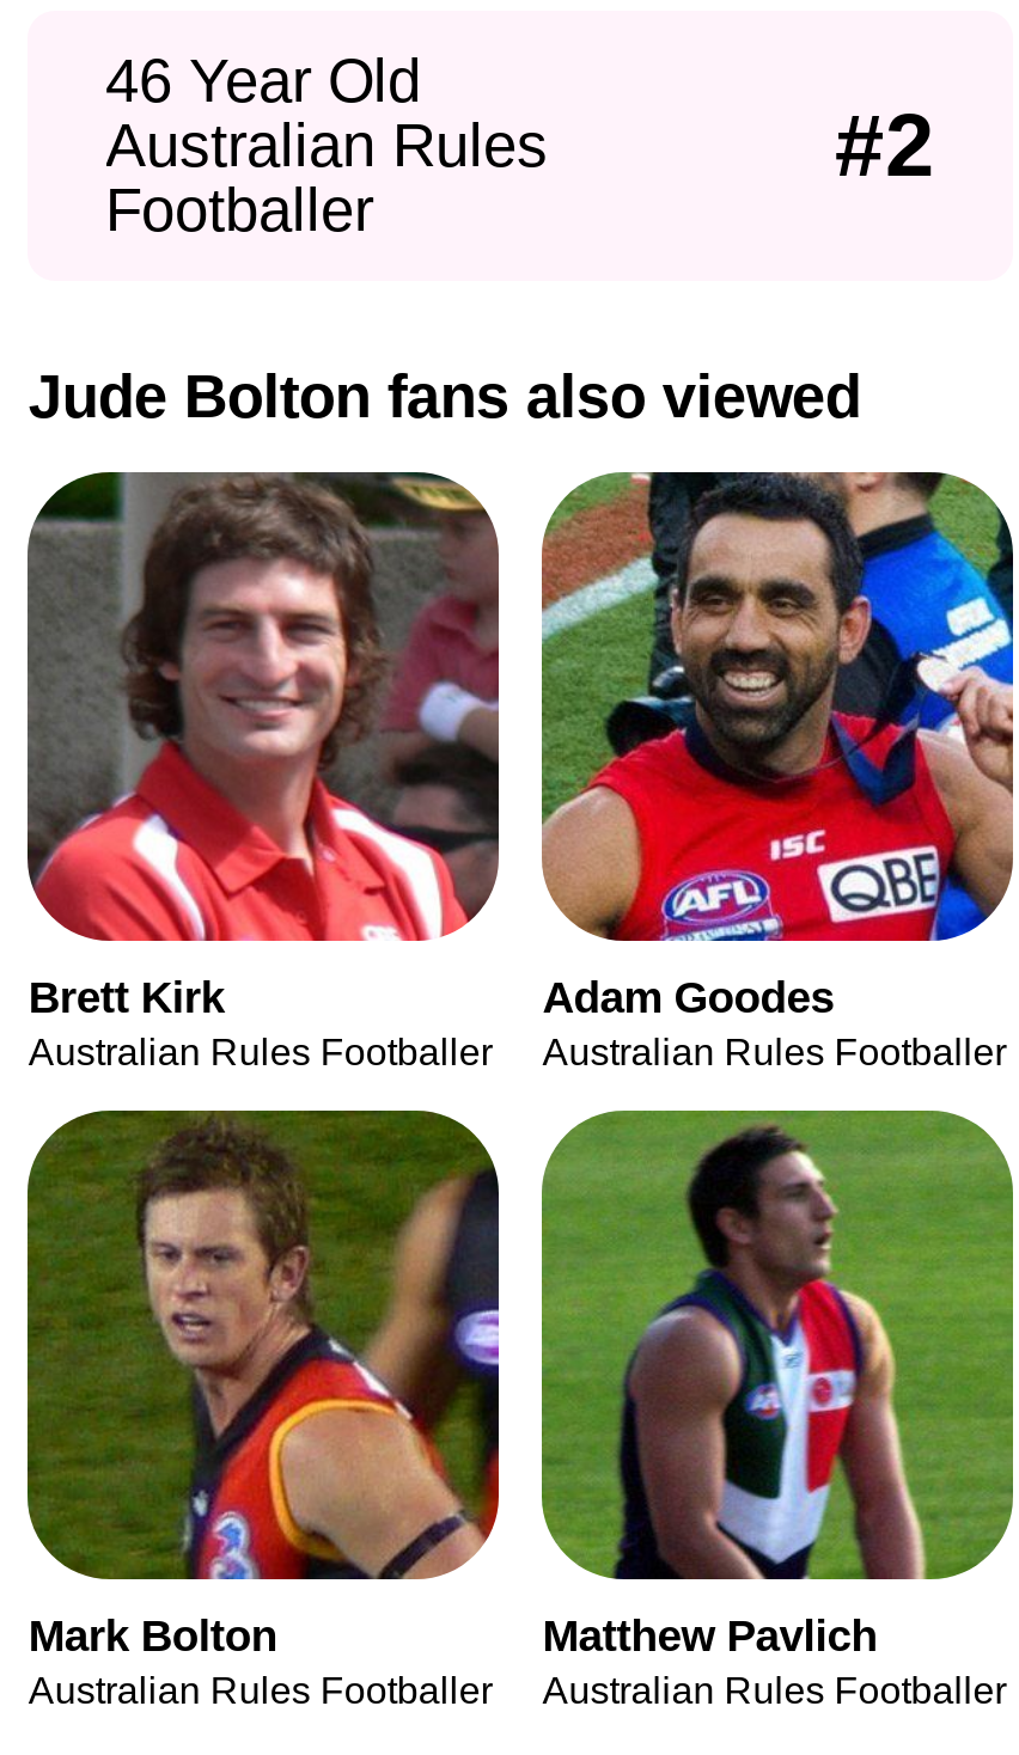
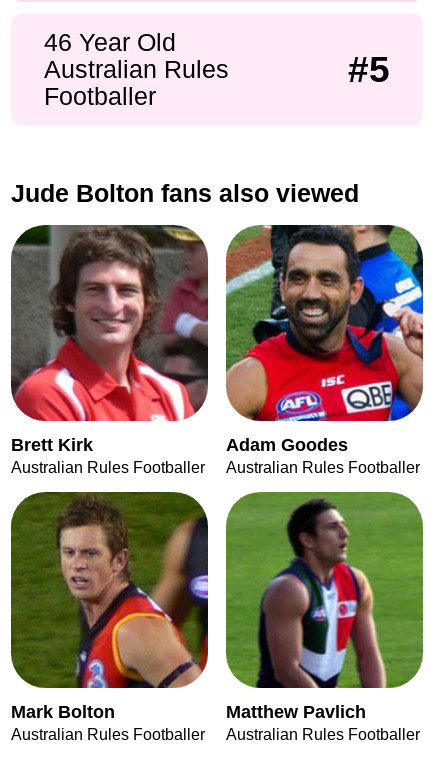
- #2
+ #5
